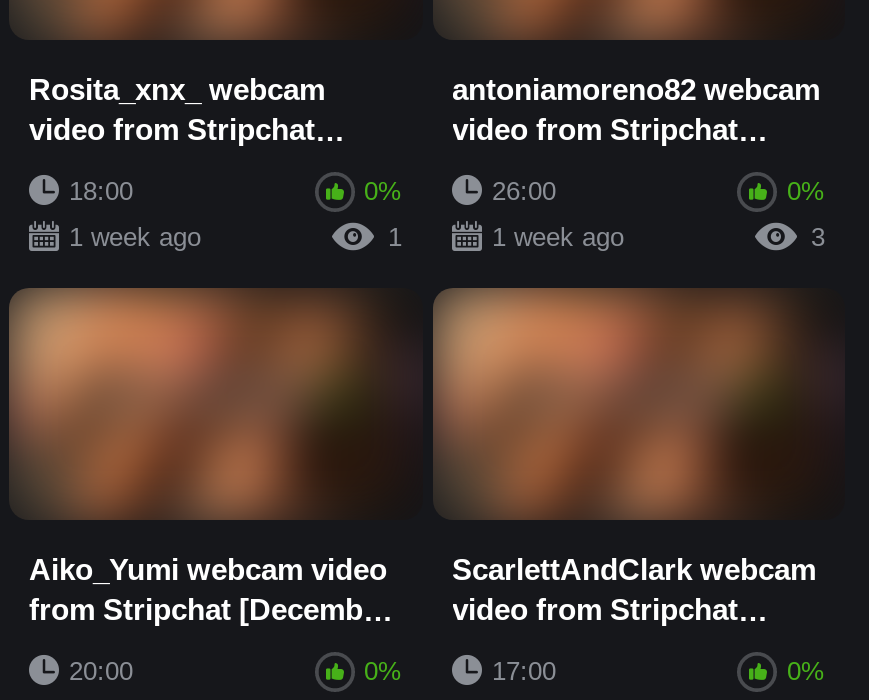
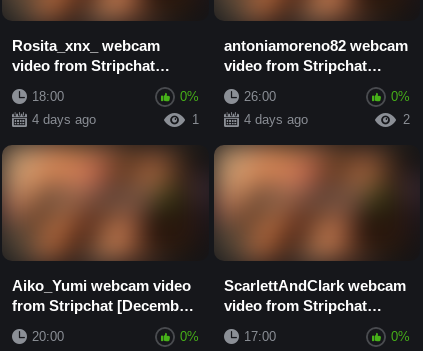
- 1 week ago
+ 4 days ago

- 1 week ago
+ 4 days ago

- 3
+ 2
